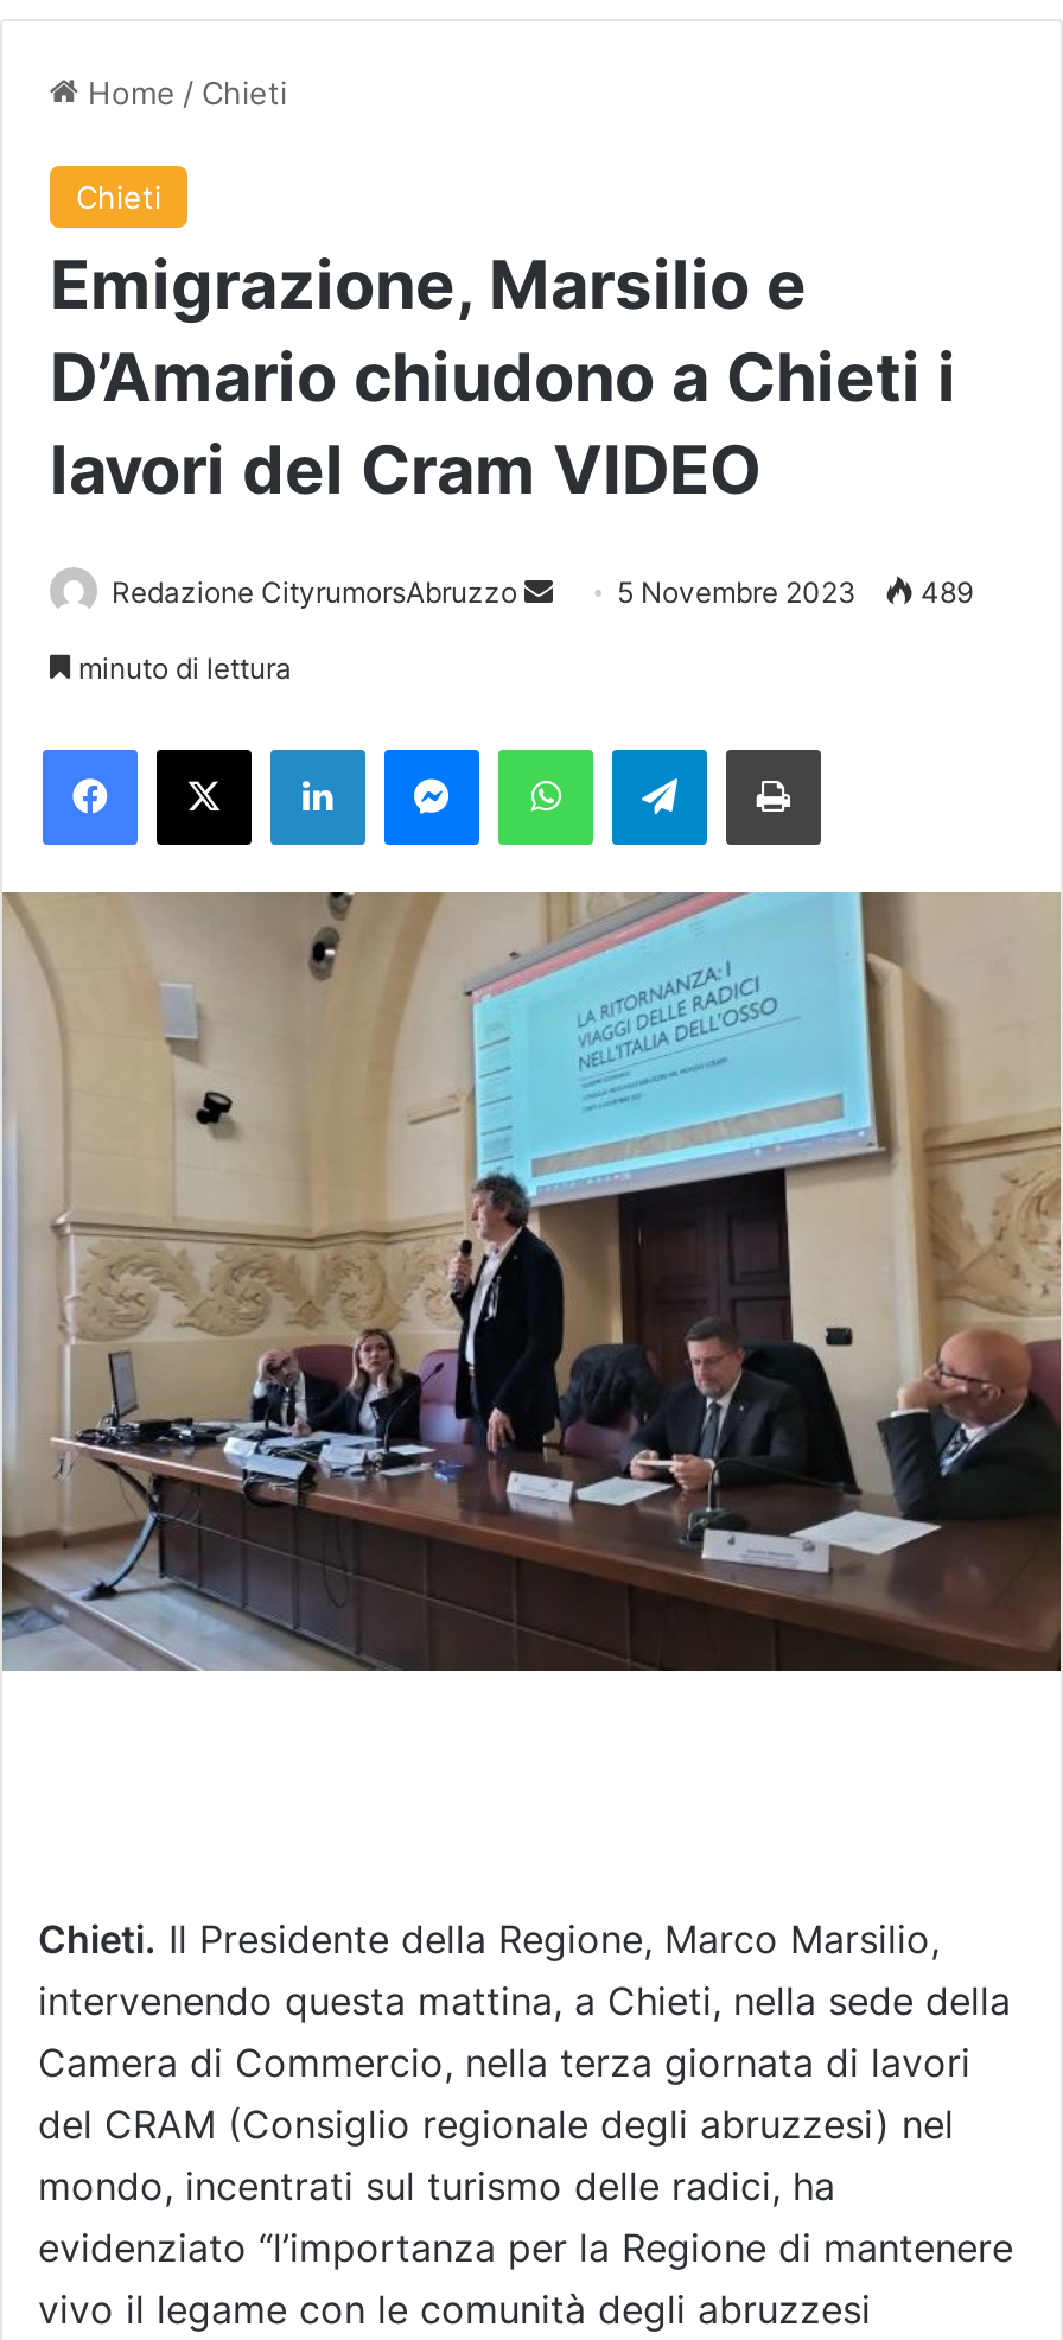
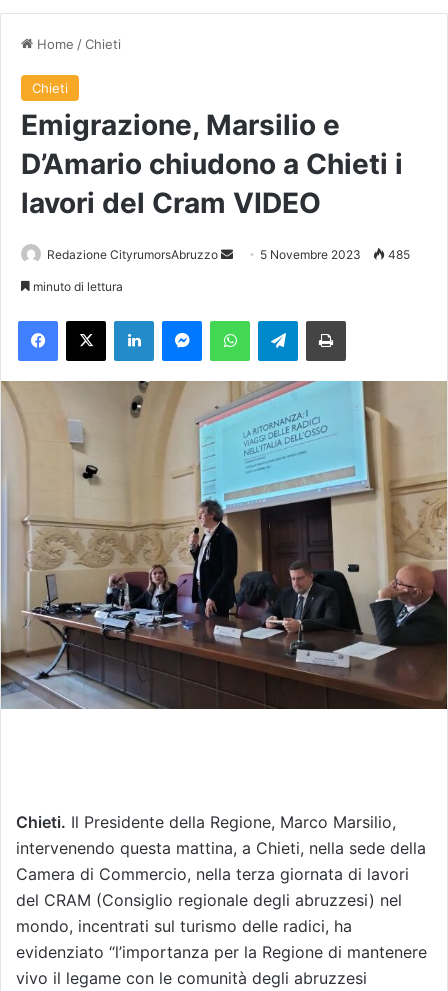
- 489
+ 485
